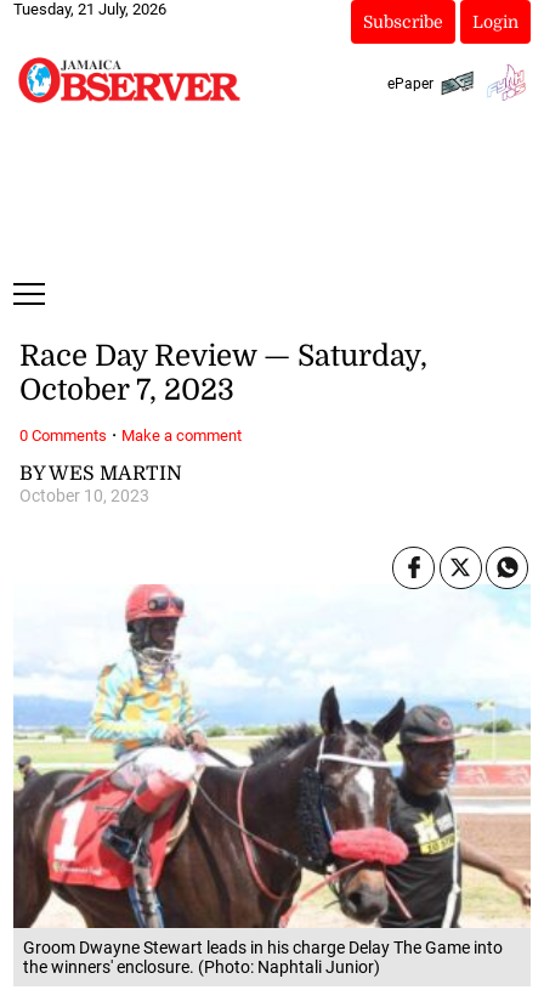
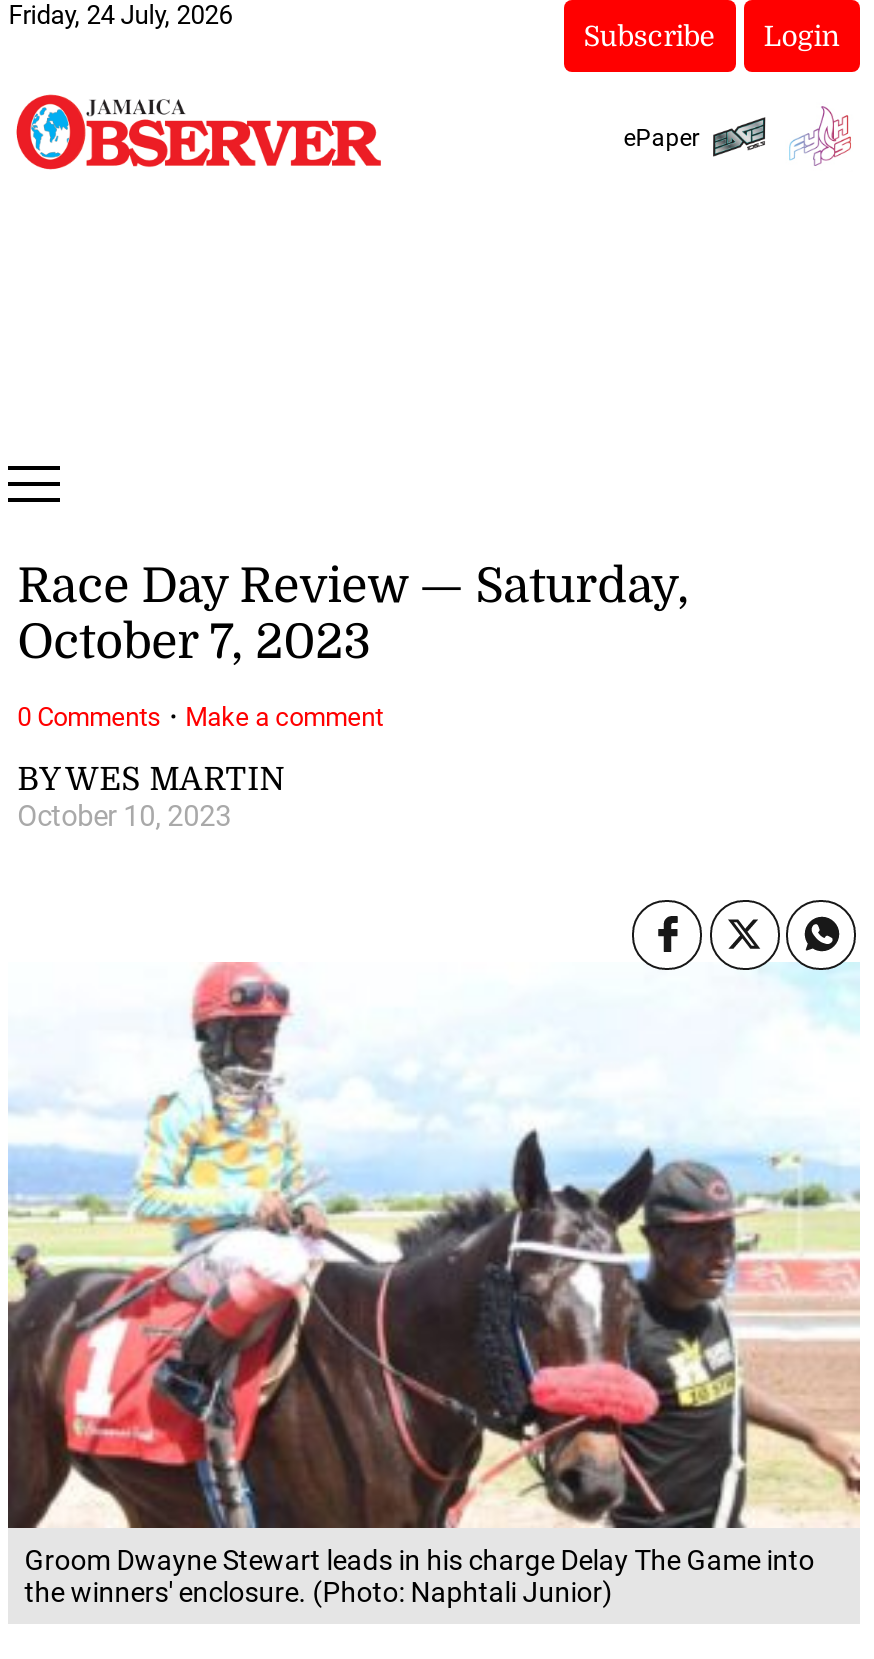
- Tuesday, 21 July, 2026
+ Friday, 24 July, 2026
